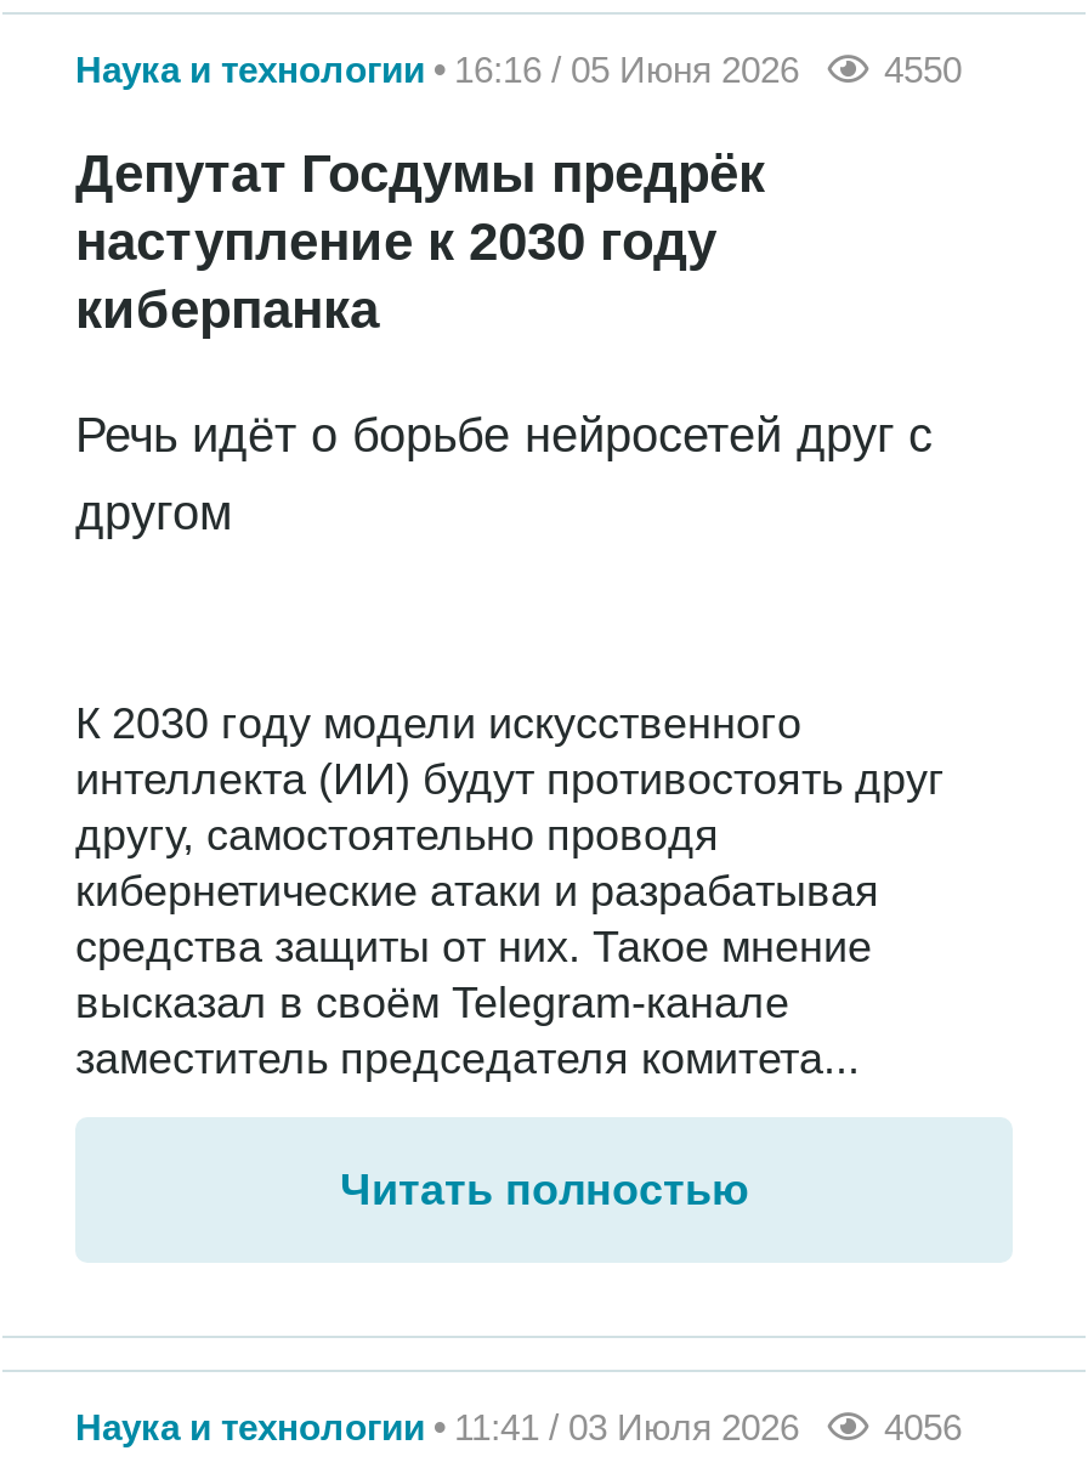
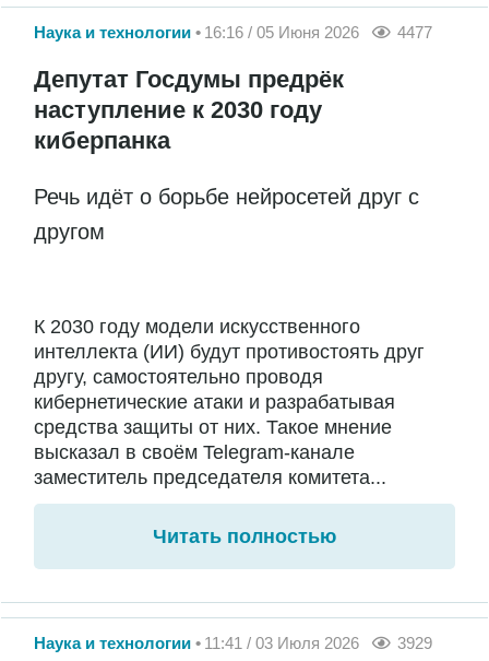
- 4550
+ 4477

- 4056
+ 3929
